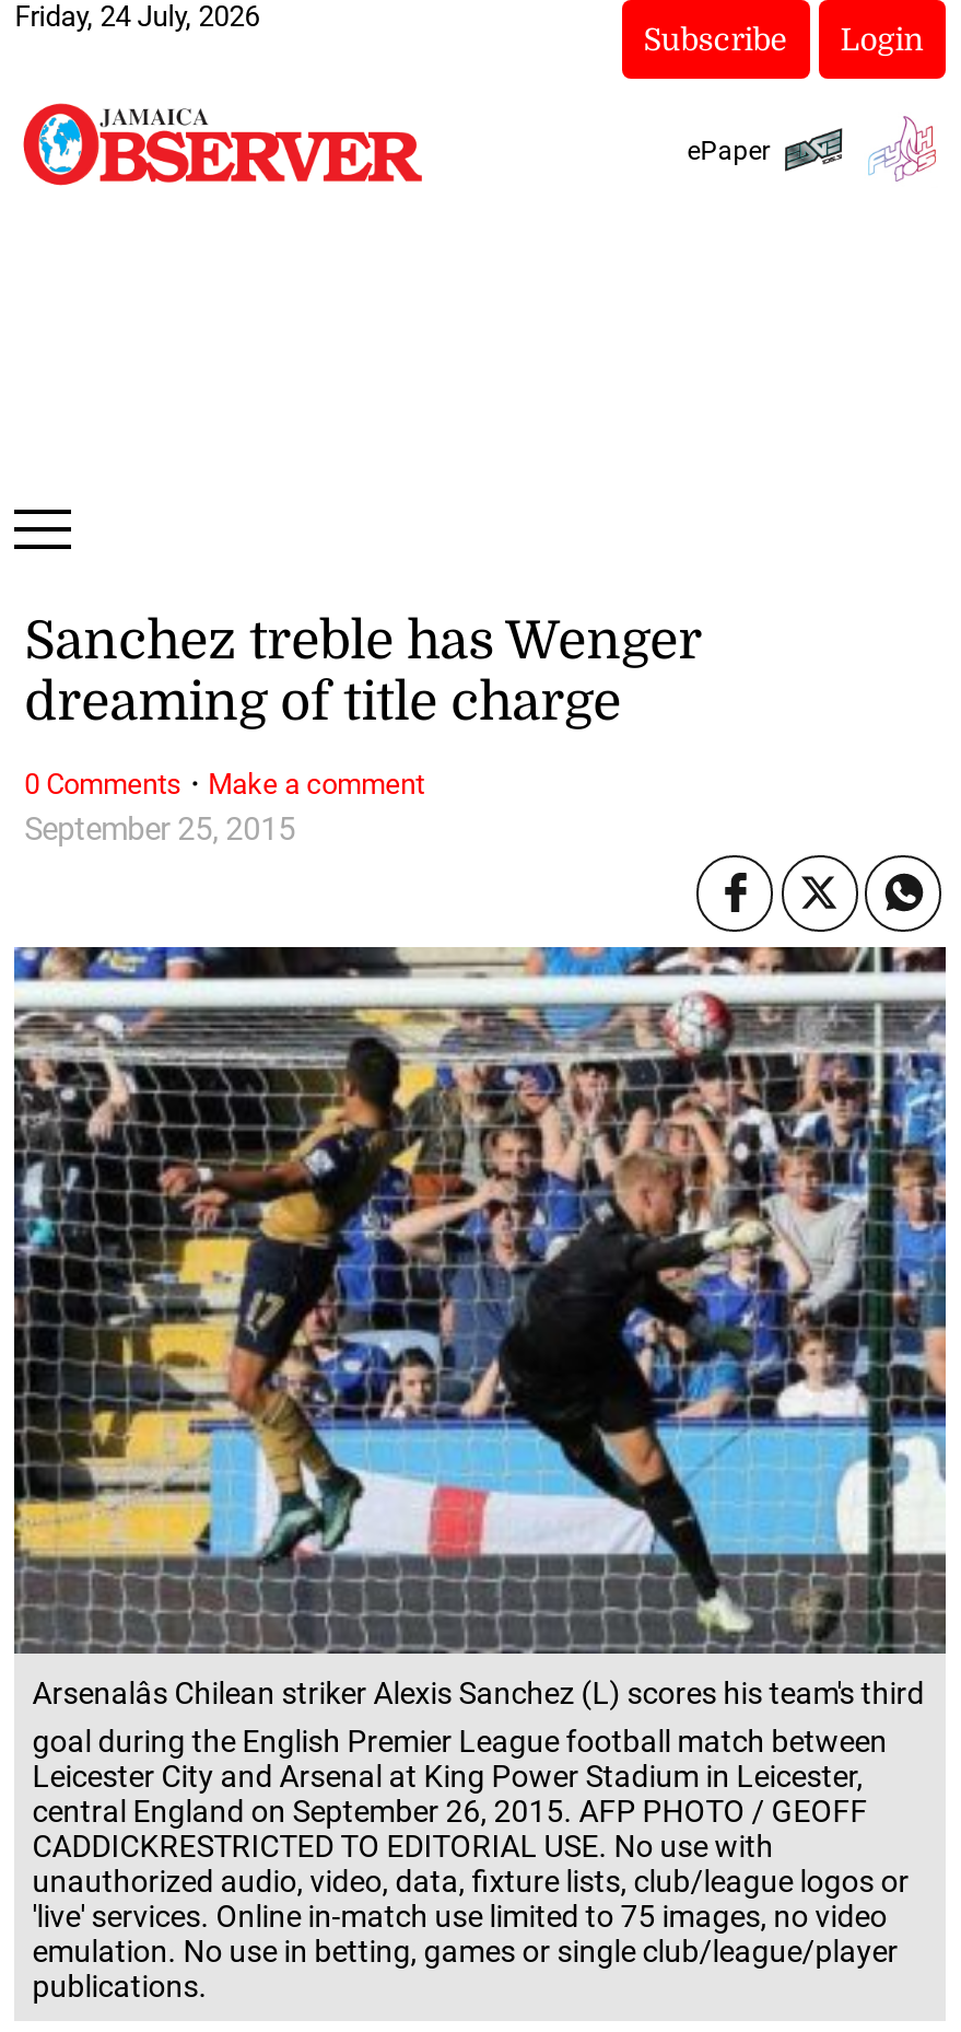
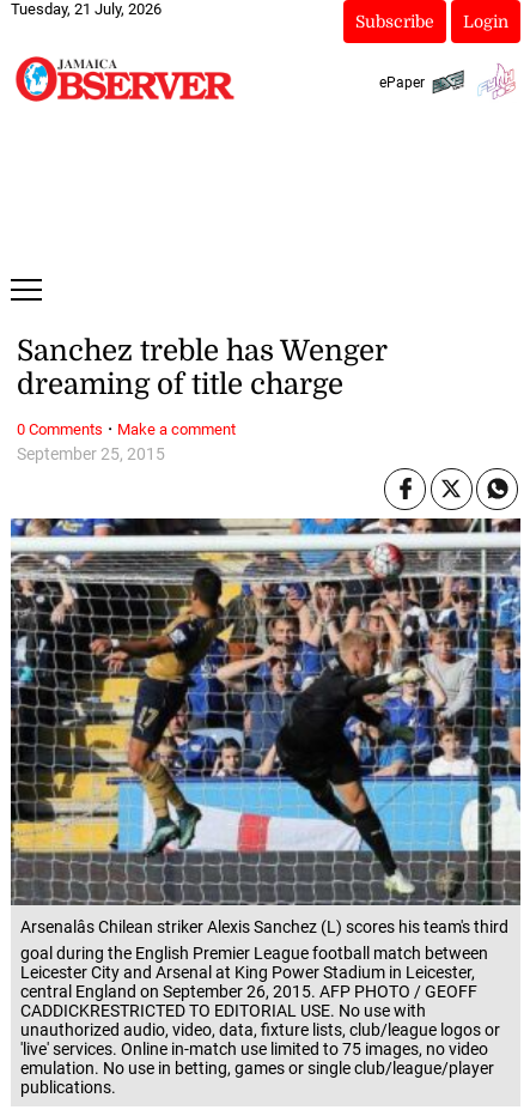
- Friday, 24 July, 2026
+ Tuesday, 21 July, 2026
